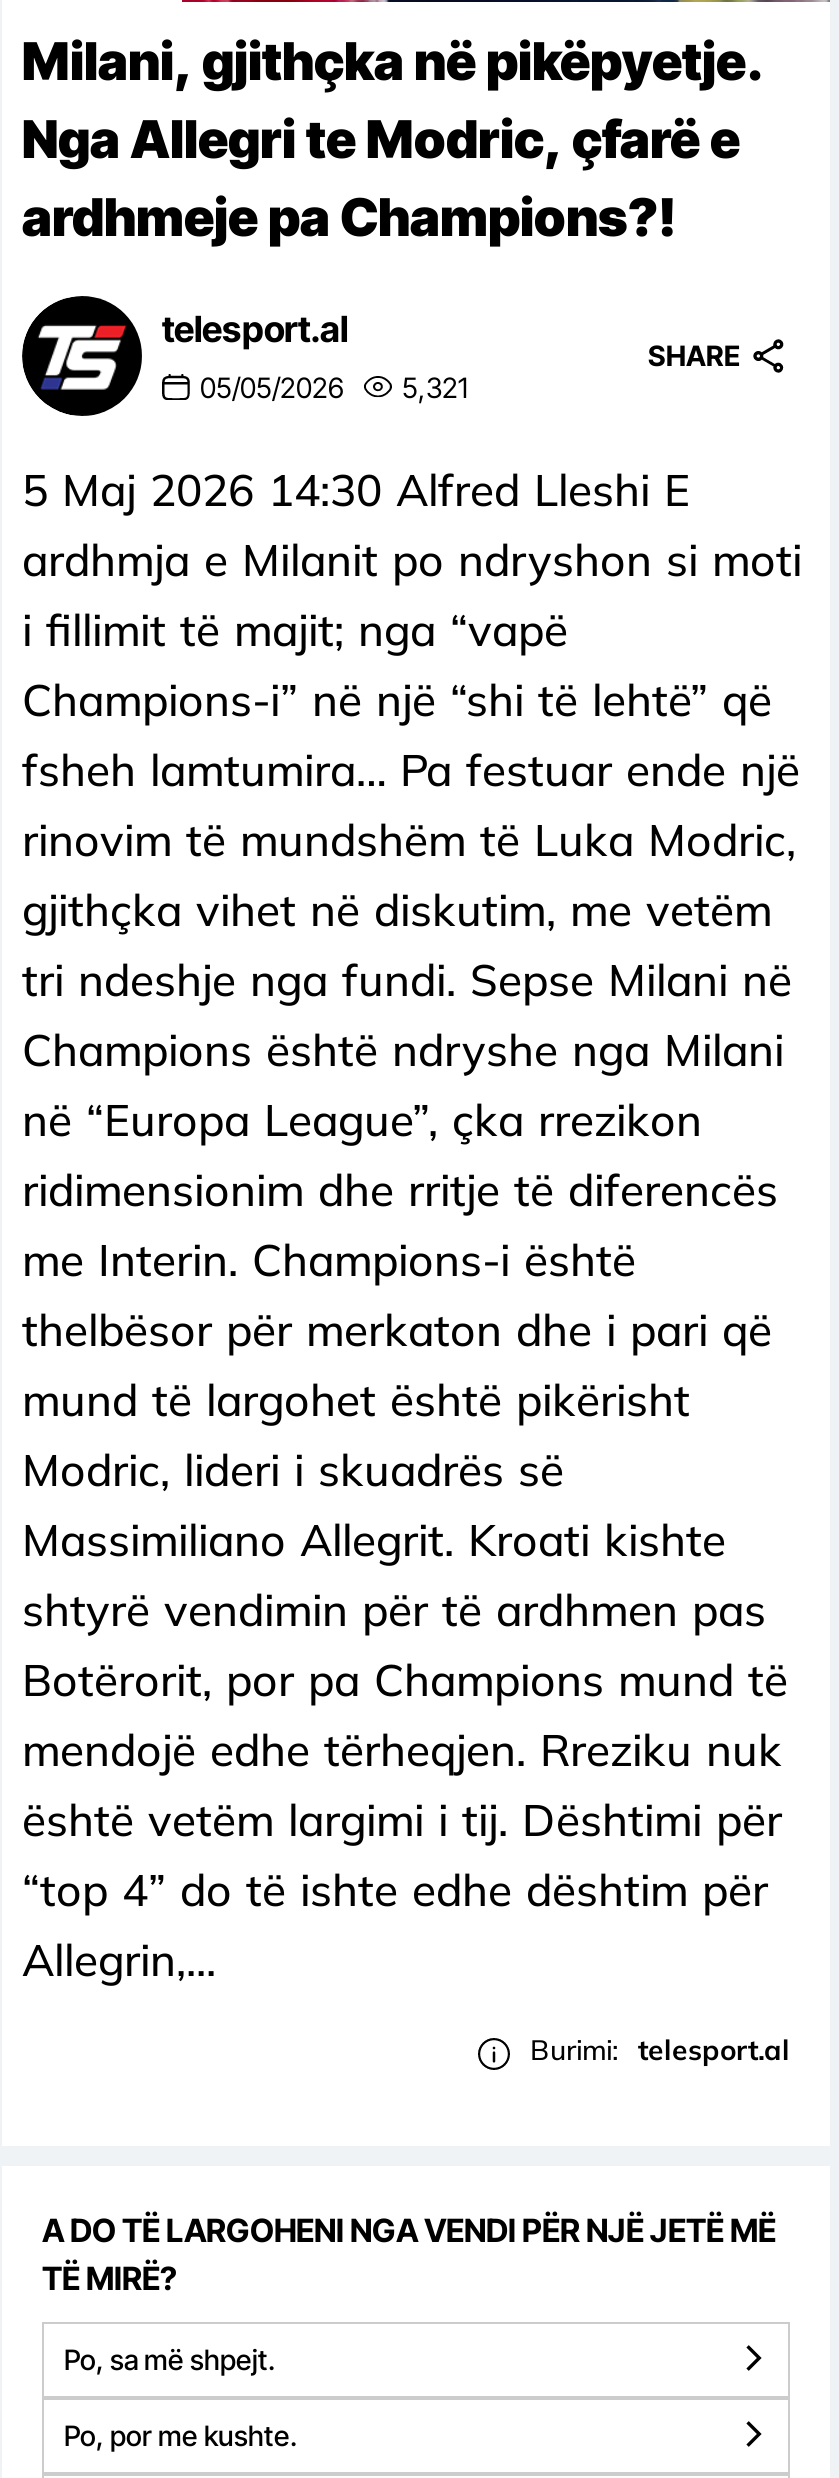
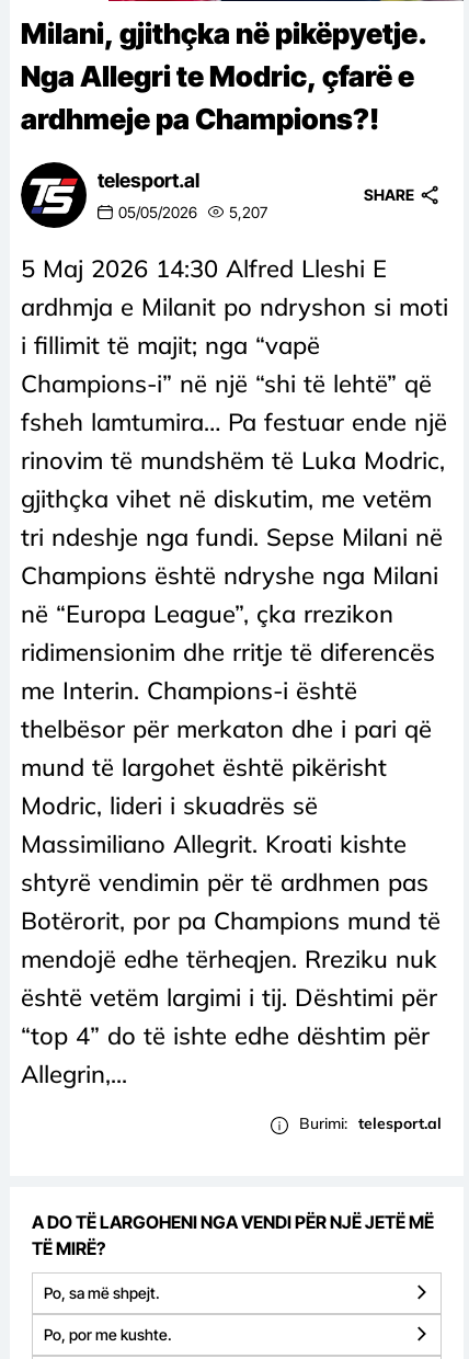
- 05/05/2026 5,321
+ 05/05/2026 5,207
